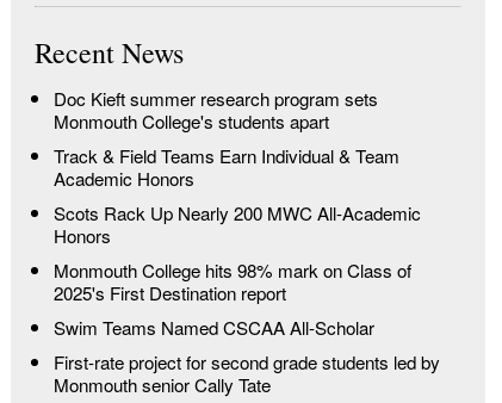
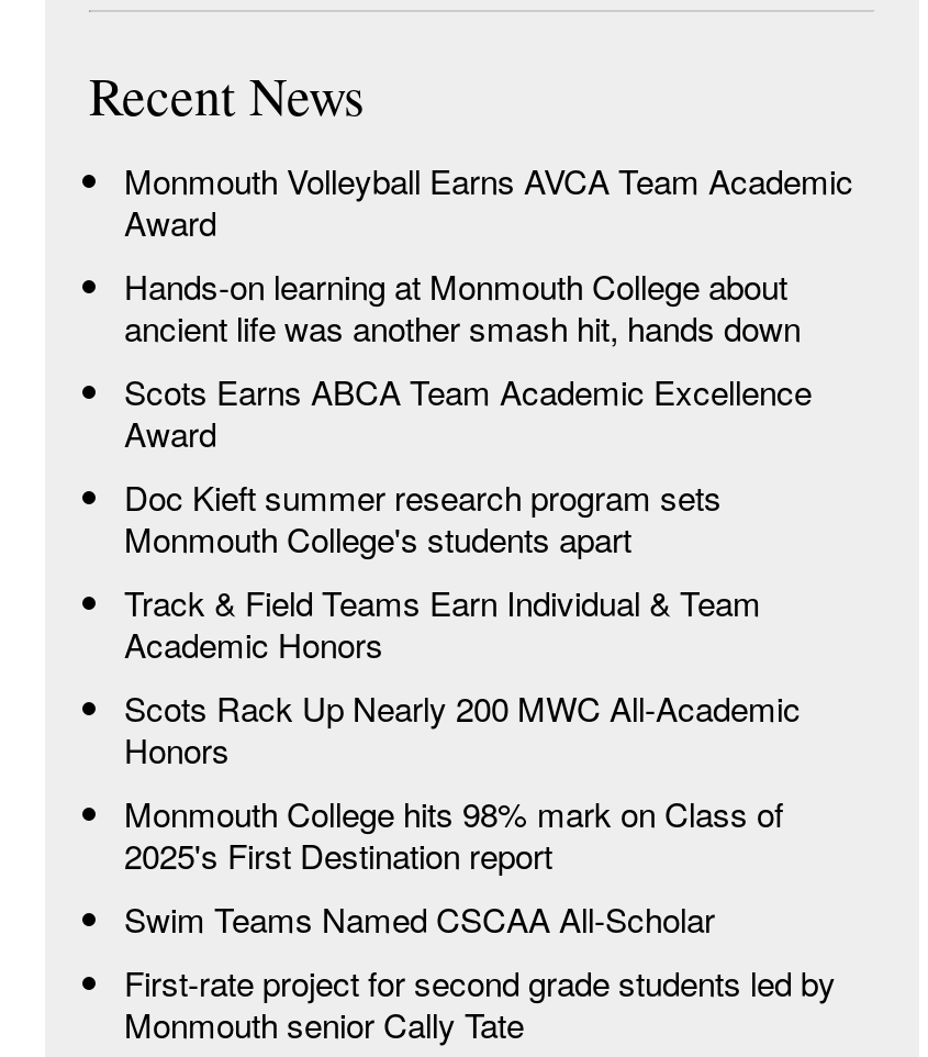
+ Monmouth Volleyball Earns AVCA Team Academic
+ Award
+ Hands-on learning at Monmouth College about
+ ancient life was another smash hit, hands down
+ Scots Earns ABCA Team Academic Excellence
+ Award
